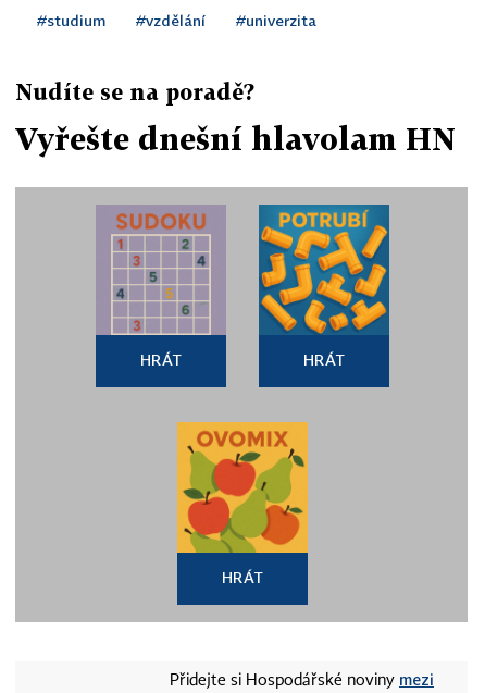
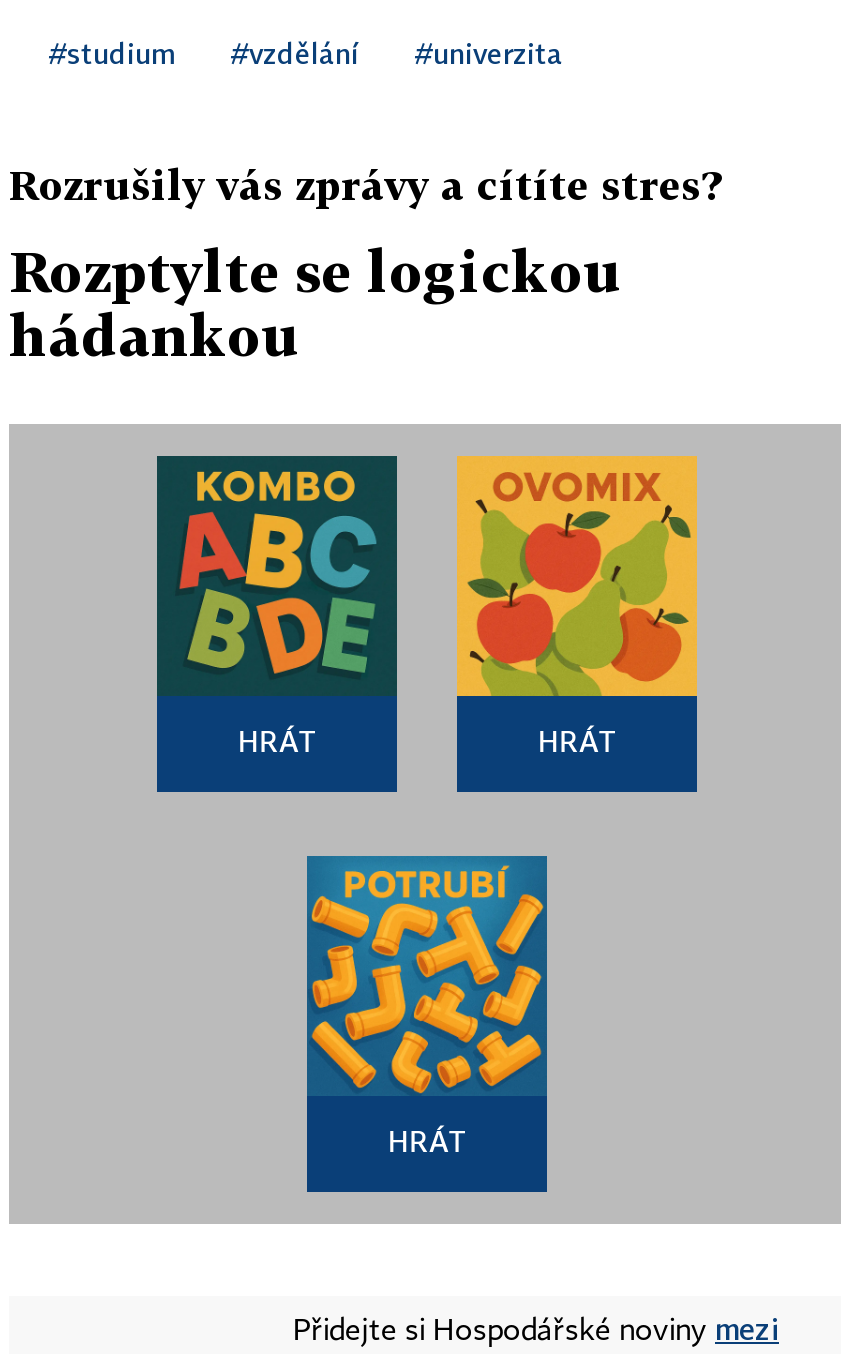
- Nudíte se na poradě?
+ Rozrušily vás zprávy a cítíte stres?

- Vyřešte dnešní hlavolam HN
+ Rozptylte se logickou
+ hádankou

- [image]
+ [image]

moved down: [image]

moved up: [image]
